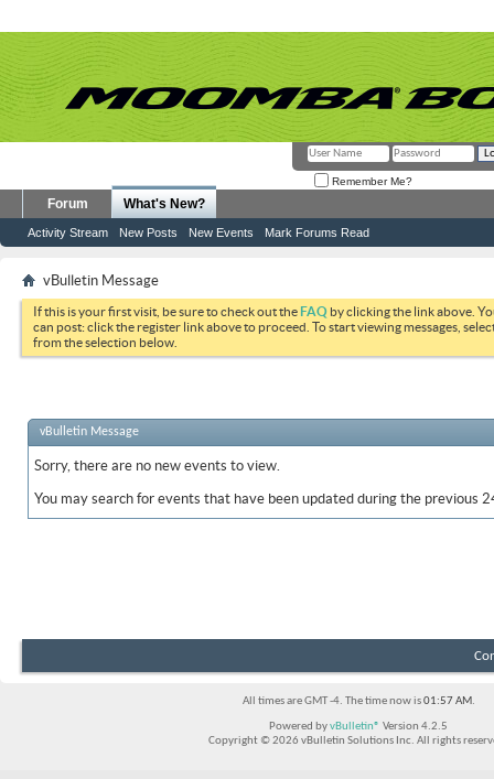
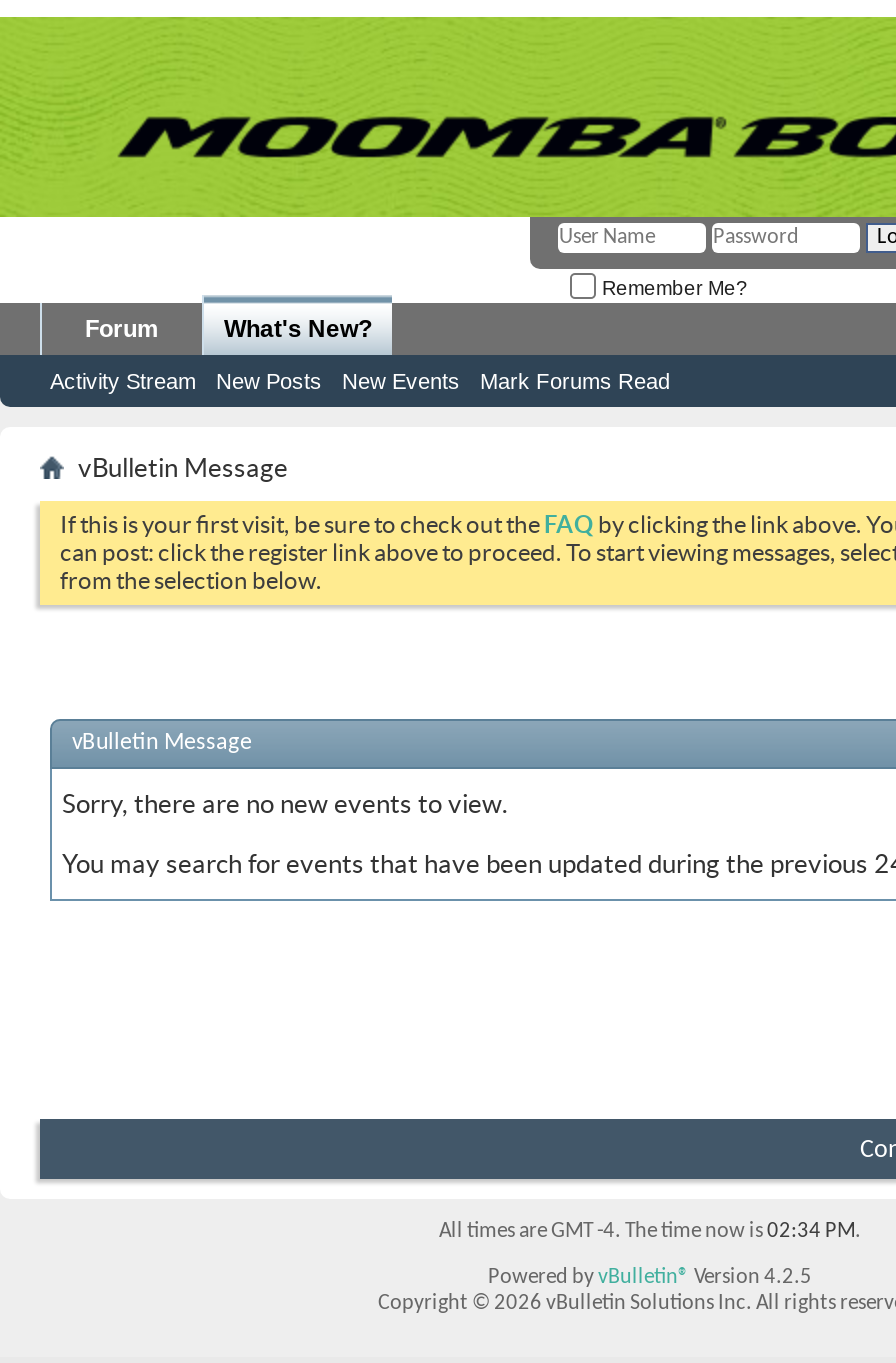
- All times are GMT -4. The time now is 01:57 AM.
+ All times are GMT -4. The time now is 02:34 PM.
